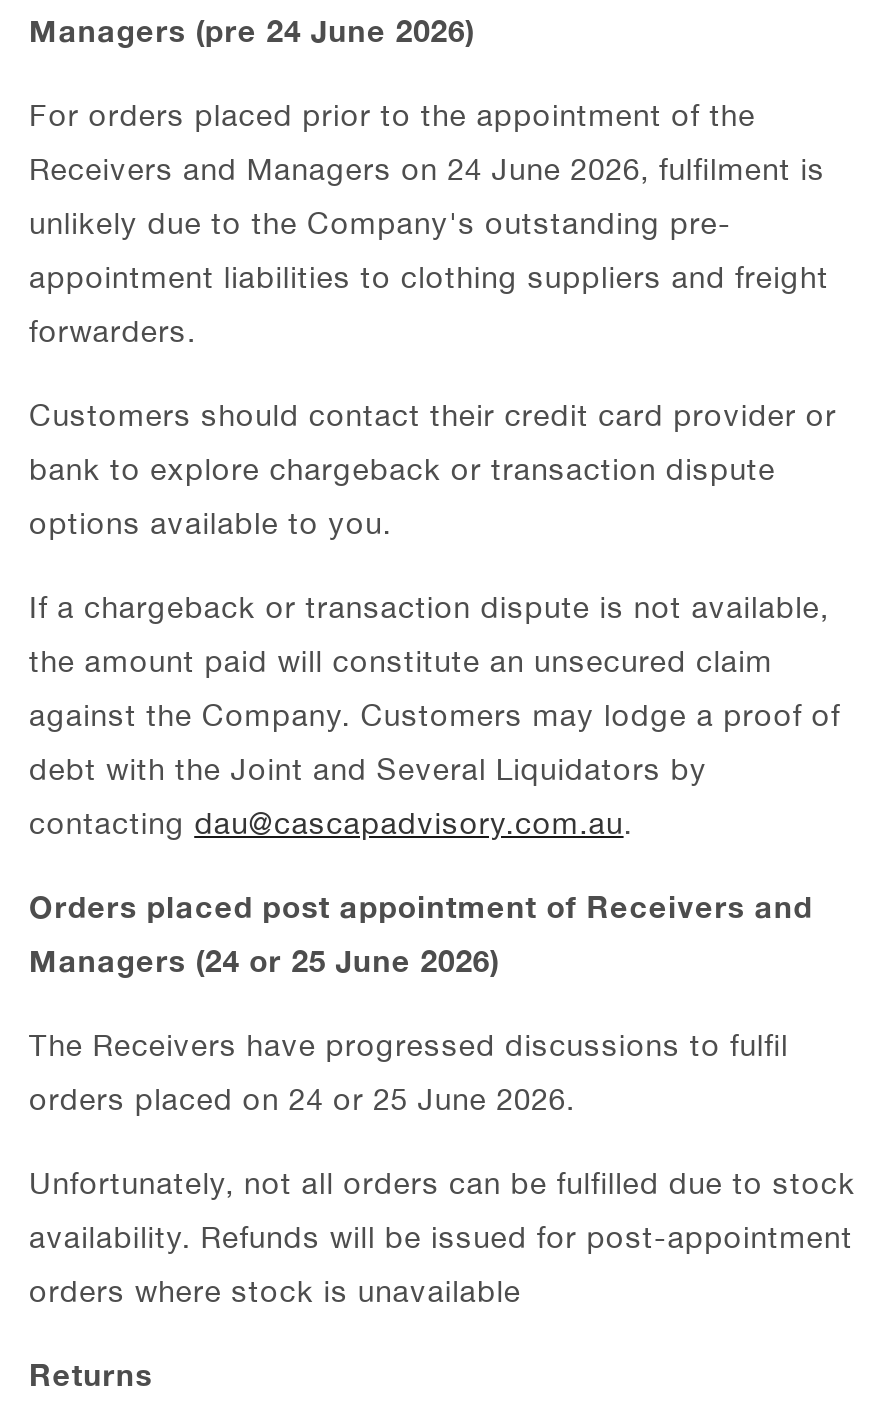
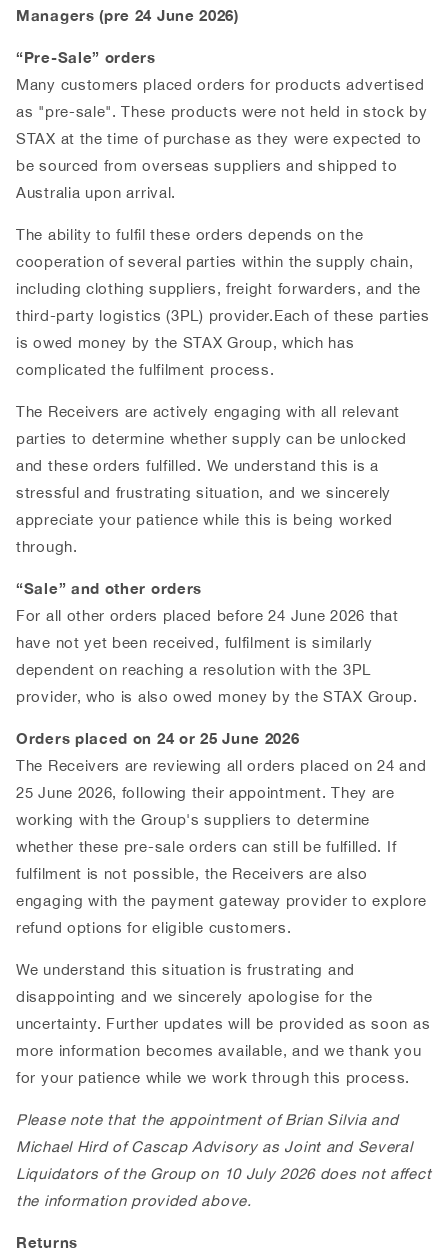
- For orders placed prior to the appointment of the
- Receivers and Managers on 24 June 2026, fulfilment is
- unlikely due to the Company's outstanding pre-
- appointment liabilities to clothing suppliers and freight
- forwarders.
- Customers should contact their credit card provider or
- bank to explore chargeback or transaction dispute
- options available to you.
- If a chargeback or transaction dispute is not available,
- the amount paid will constitute an unsecured claim
- against the Company. Customers may lodge a proof of
- debt with the Joint and Several Liquidators by
- contacting dau@cascapadvisory.com.au.
- Orders placed post appointment of Receivers and
- Managers (24 or 25 June 2026)
- The Receivers have progressed discussions to fulfil
- orders placed on 24 or 25 June 2026.
- Unfortunately, not all orders can be fulfilled due to stock
- availability. Refunds will be issued for post-appointment
- orders where stock is unavailable
+ “Pre-Sale” orders
+ Many customers placed orders for products advertised
+ as "pre-sale". These products were not held in stock by
+ STAX at the time of purchase as they were expected to
+ be sourced from overseas suppliers and shipped to
+ Australia upon arrival.
+ The ability to fulfil these orders depends on the
+ cooperation of several parties within the supply chain,
+ including clothing suppliers, freight forwarders, and the
+ third-party logistics (3PL) provider. Each of these parties
+ is owed money by the STAX Group, which has
+ complicated the fulfilment process.
+ The Receivers are actively engaging with all relevant
+ parties to determine whether supply can be unlocked
+ and these orders fulfilled. We understand this is a
+ stressful and frustrating situation, and we sincerely
+ appreciate your patience while this is being worked
+ through.
+ “Sale” and other orders
+ For all other orders placed before 24 June 2026 that
+ have not yet been received, fulfilment is similarly
+ dependent on reaching a resolution with the 3PL
+ provider, who is also owed money by the STAX Group.
+ Orders placed on 24 or 25 June 2026
+ The Receivers are reviewing all orders placed on 24 and
+ 25 June 2026, following their appointment. They are
+ working with the Group's suppliers to determine
+ whether these pre-sale orders can still be fulfilled. If
+ fulfilment is not possible, the Receivers are also
+ engaging with the payment gateway provider to explore
+ refund options for eligible customers.
+ We understand this situation is frustrating and
+ disappointing and we sincerely apologise for the
+ uncertainty. Further updates will be provided as soon as
+ more information becomes available, and we thank you
+ for your patience while we work through this process.
+ Please note that the appointment of Brian Silvia and
+ Michael Hird of Cascap Advisory as Joint and Several
+ Liquidators of the Group on 10 July 2026 does not affect
+ the information provided above.
